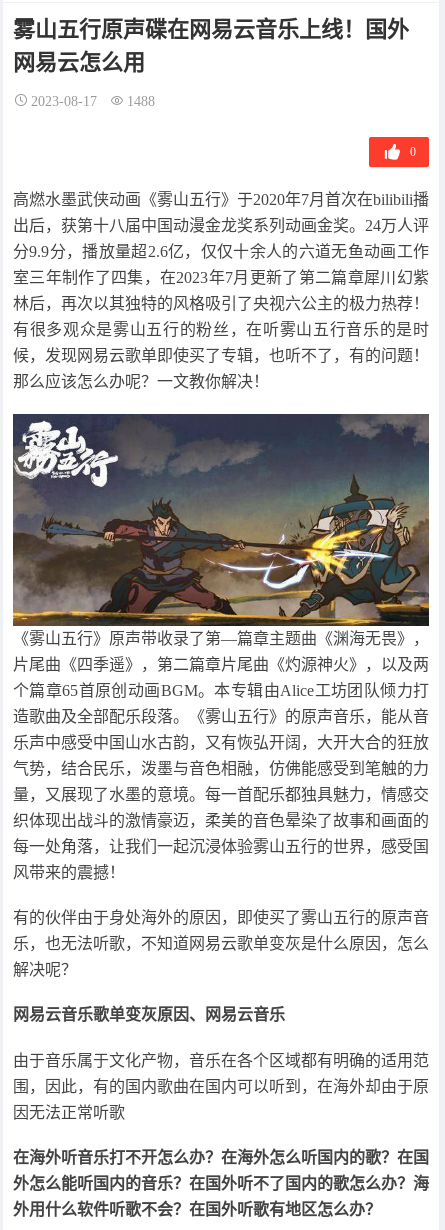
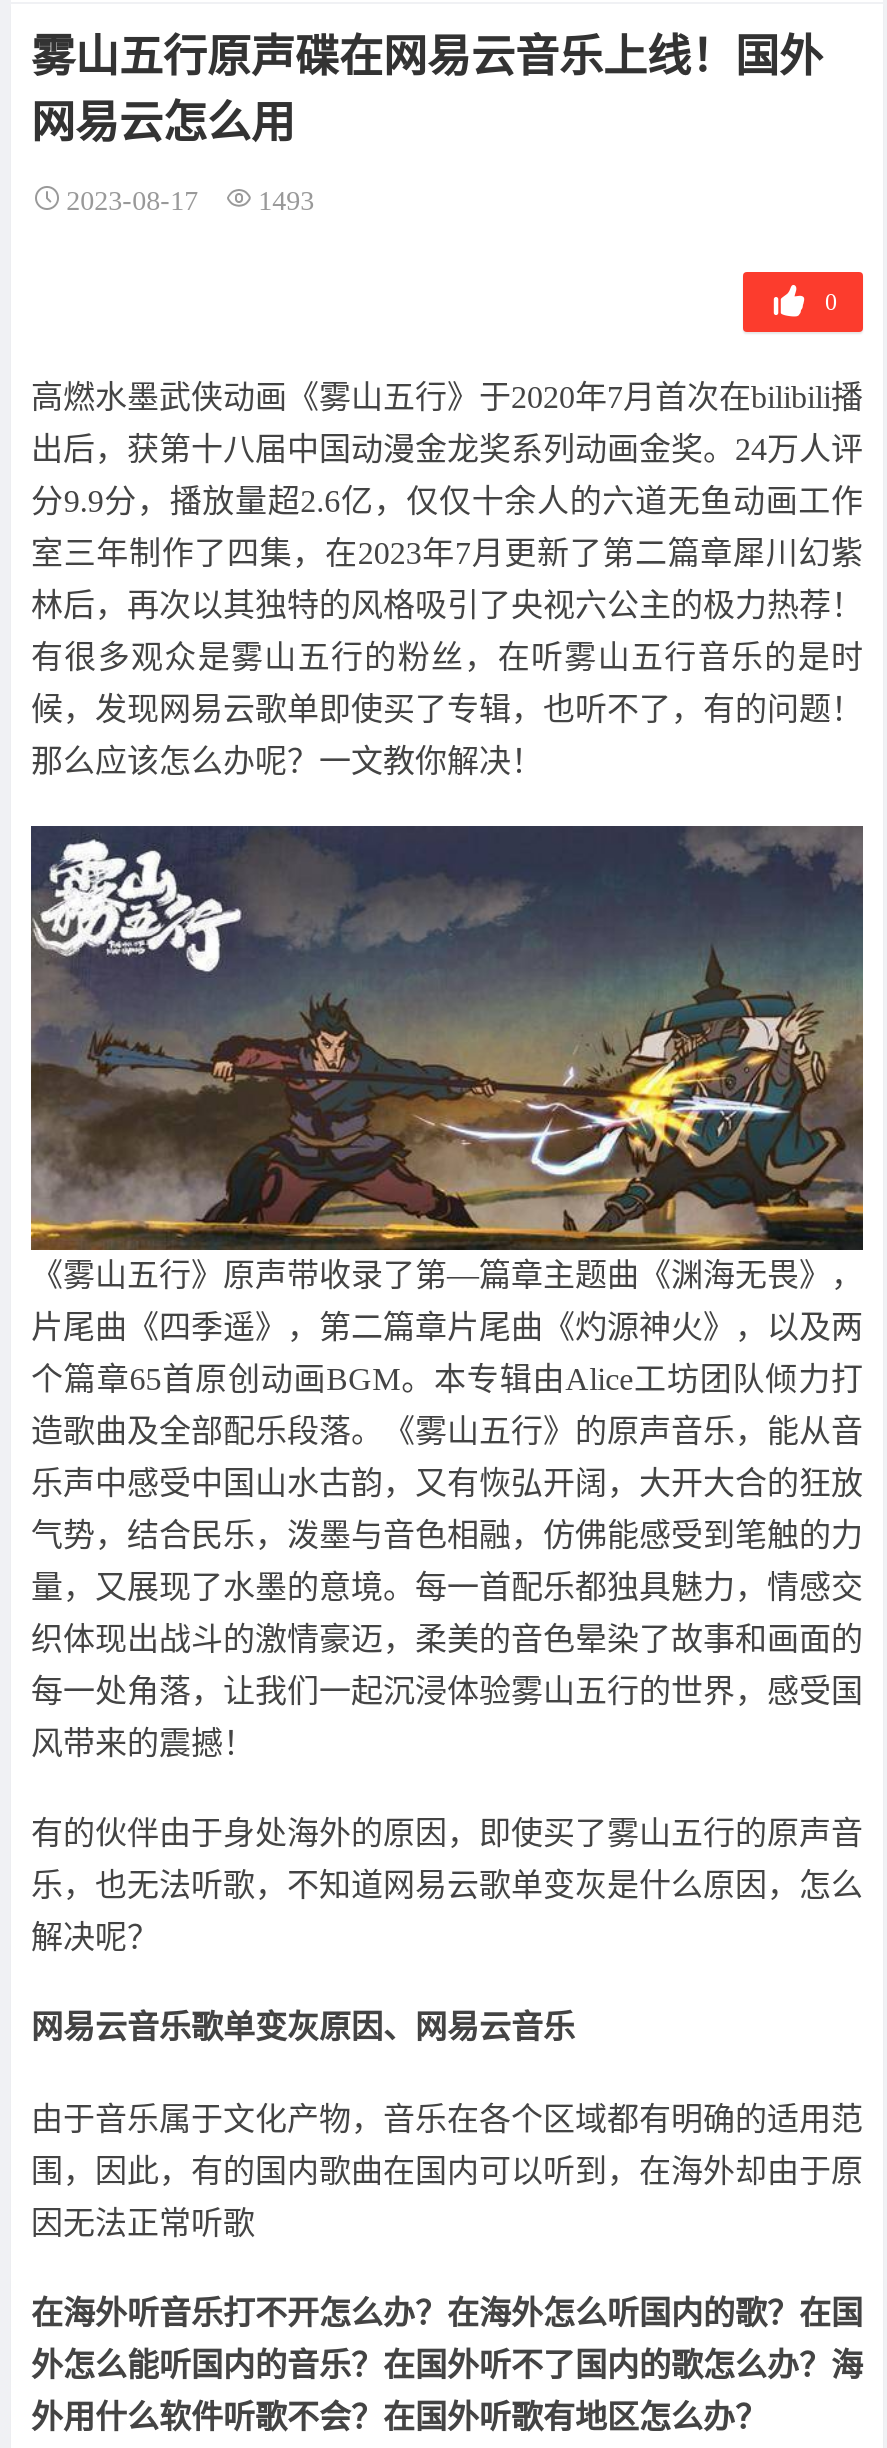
- 2023-08-17 1488
+ 2023-08-17 1493
